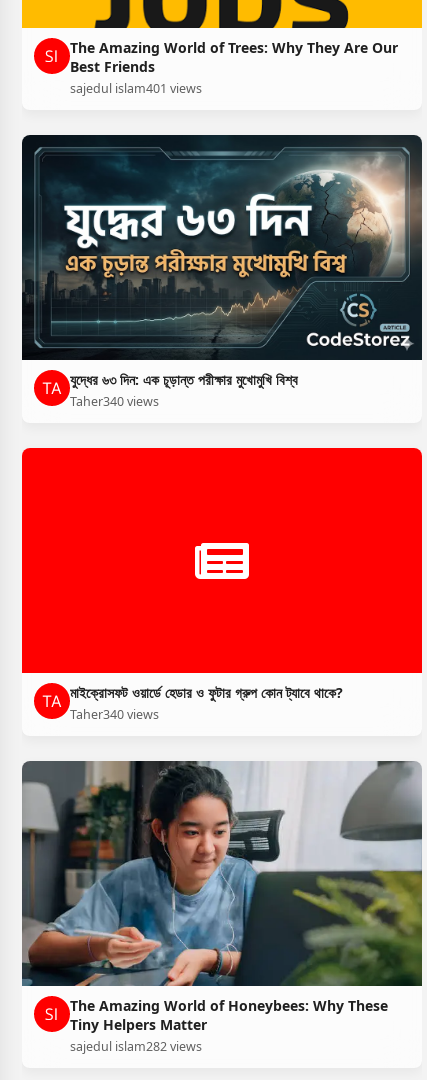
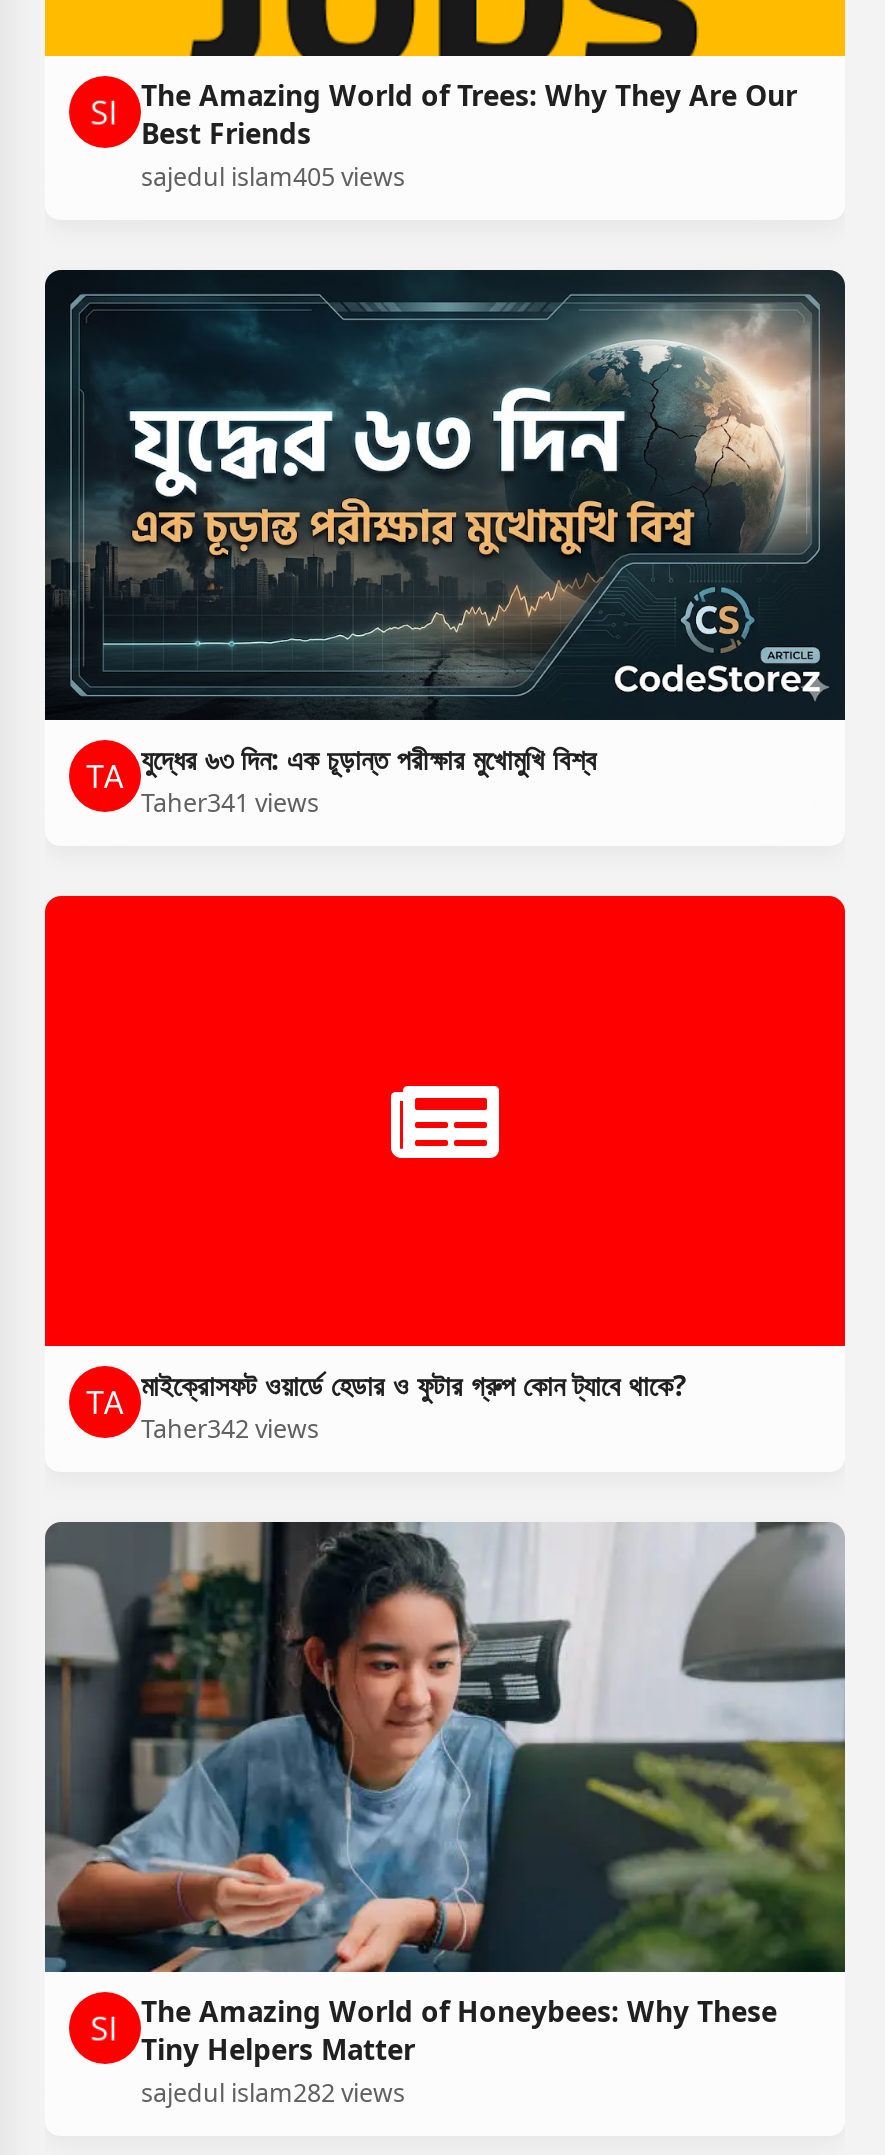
- sajedul islam401 views
+ sajedul islam405 views

- Taher340 views
+ Taher341 views

- Taher340 views
+ Taher342 views
